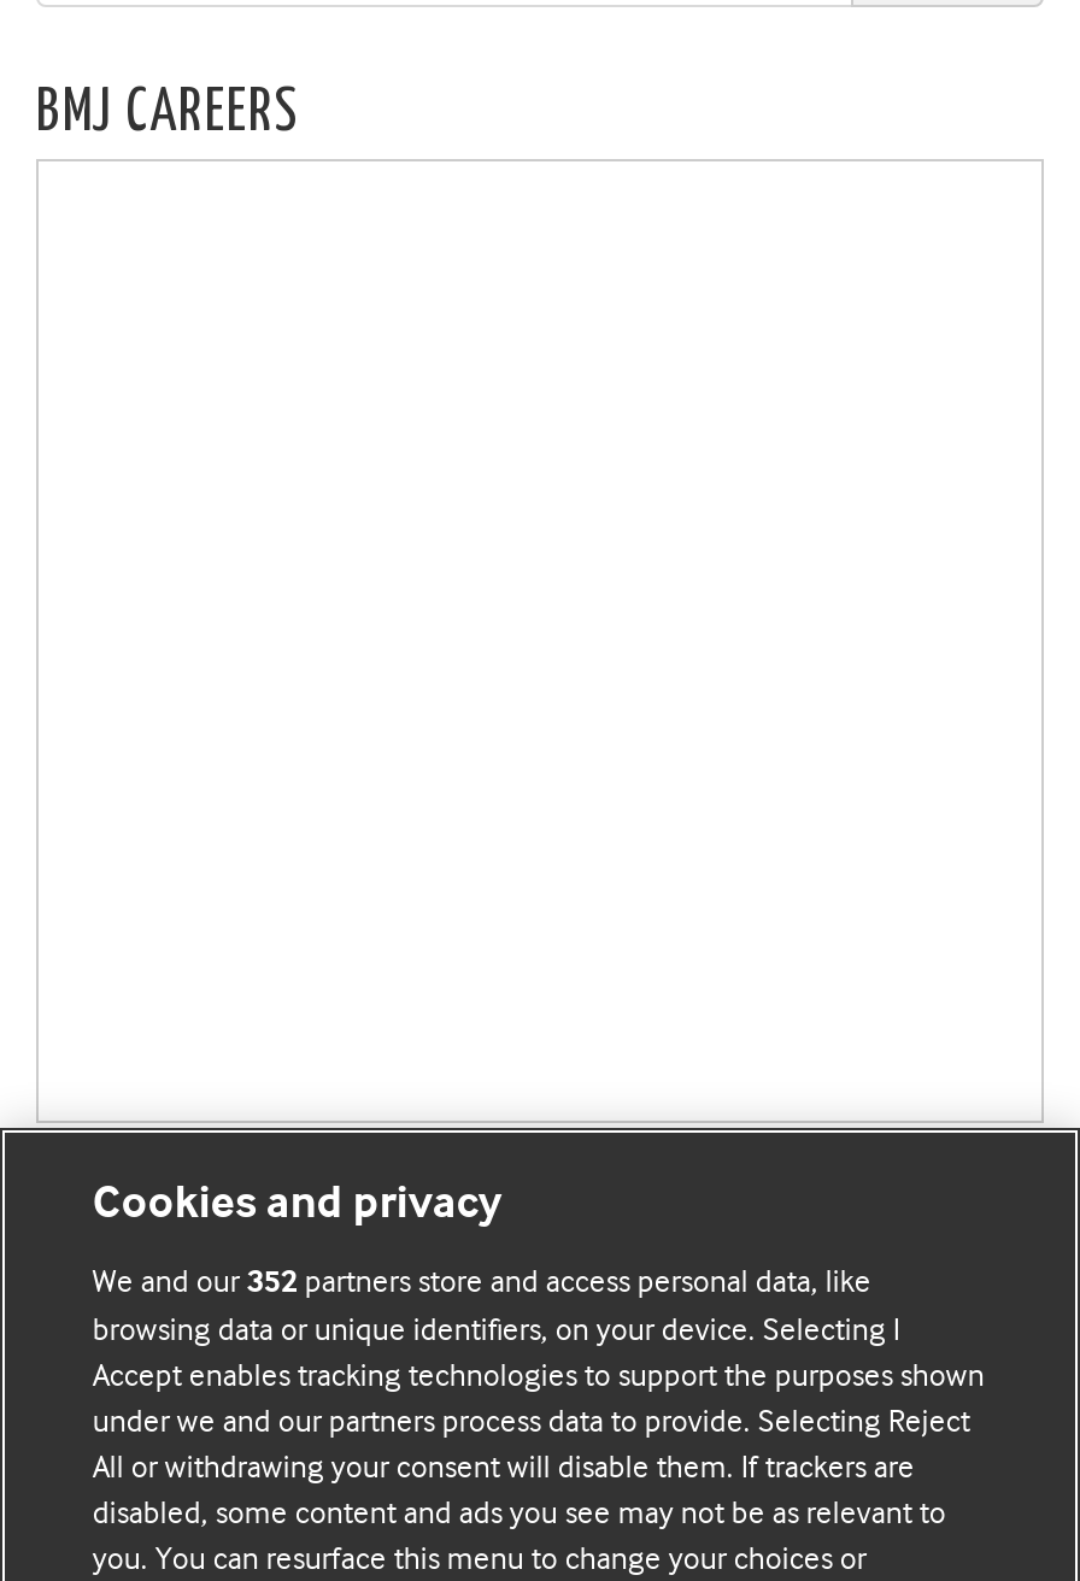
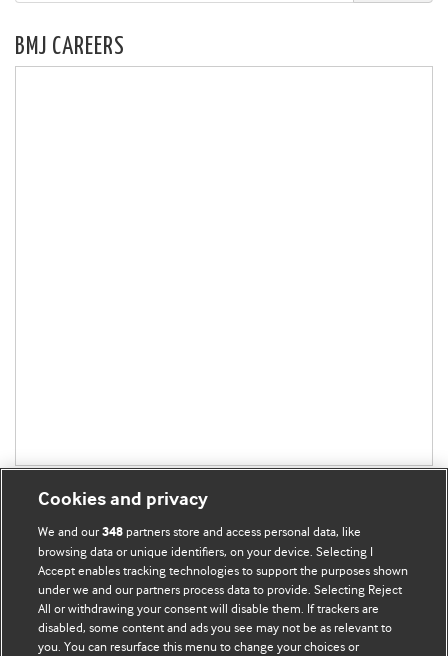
- We and our 352 partners store and access personal data, like
+ We and our 348 partners store and access personal data, like
